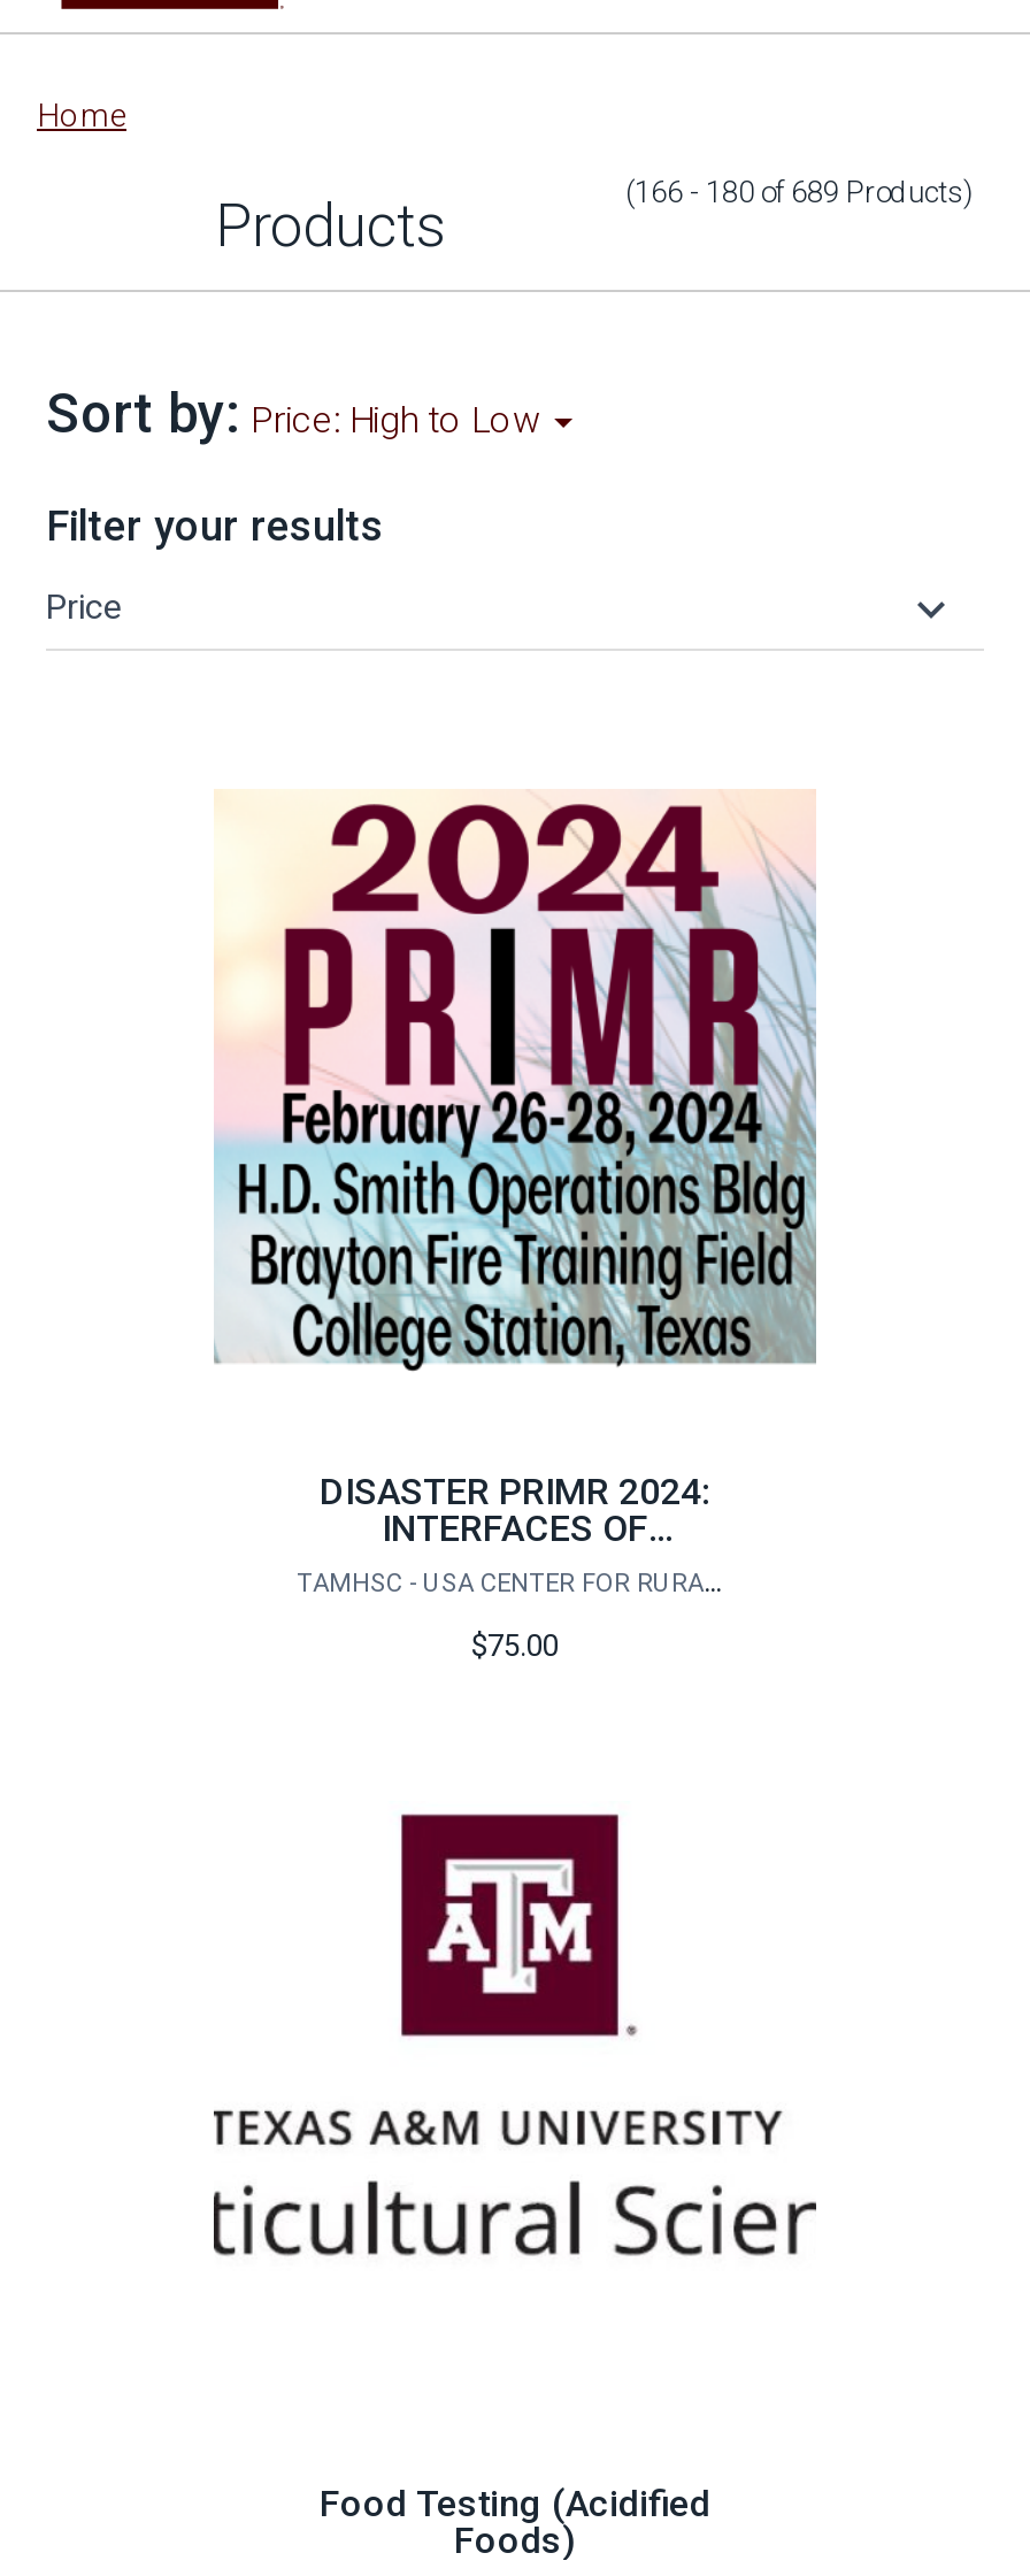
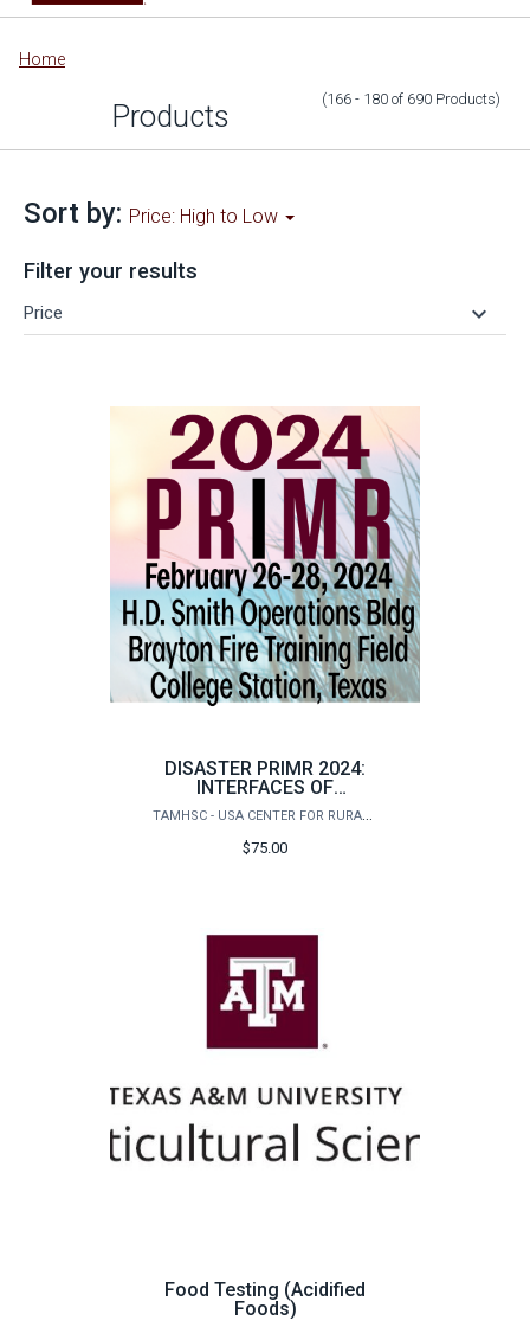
- (166 - 180 of 689 Products)
+ (166 - 180 of 690 Products)
